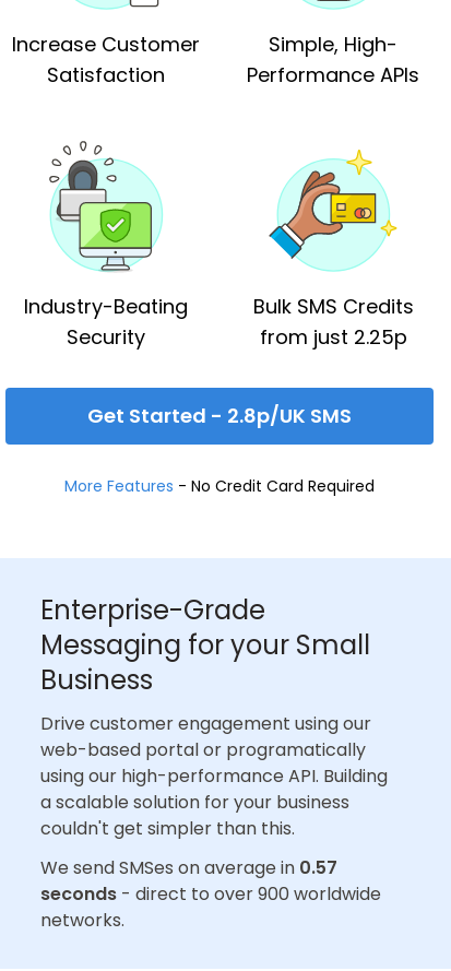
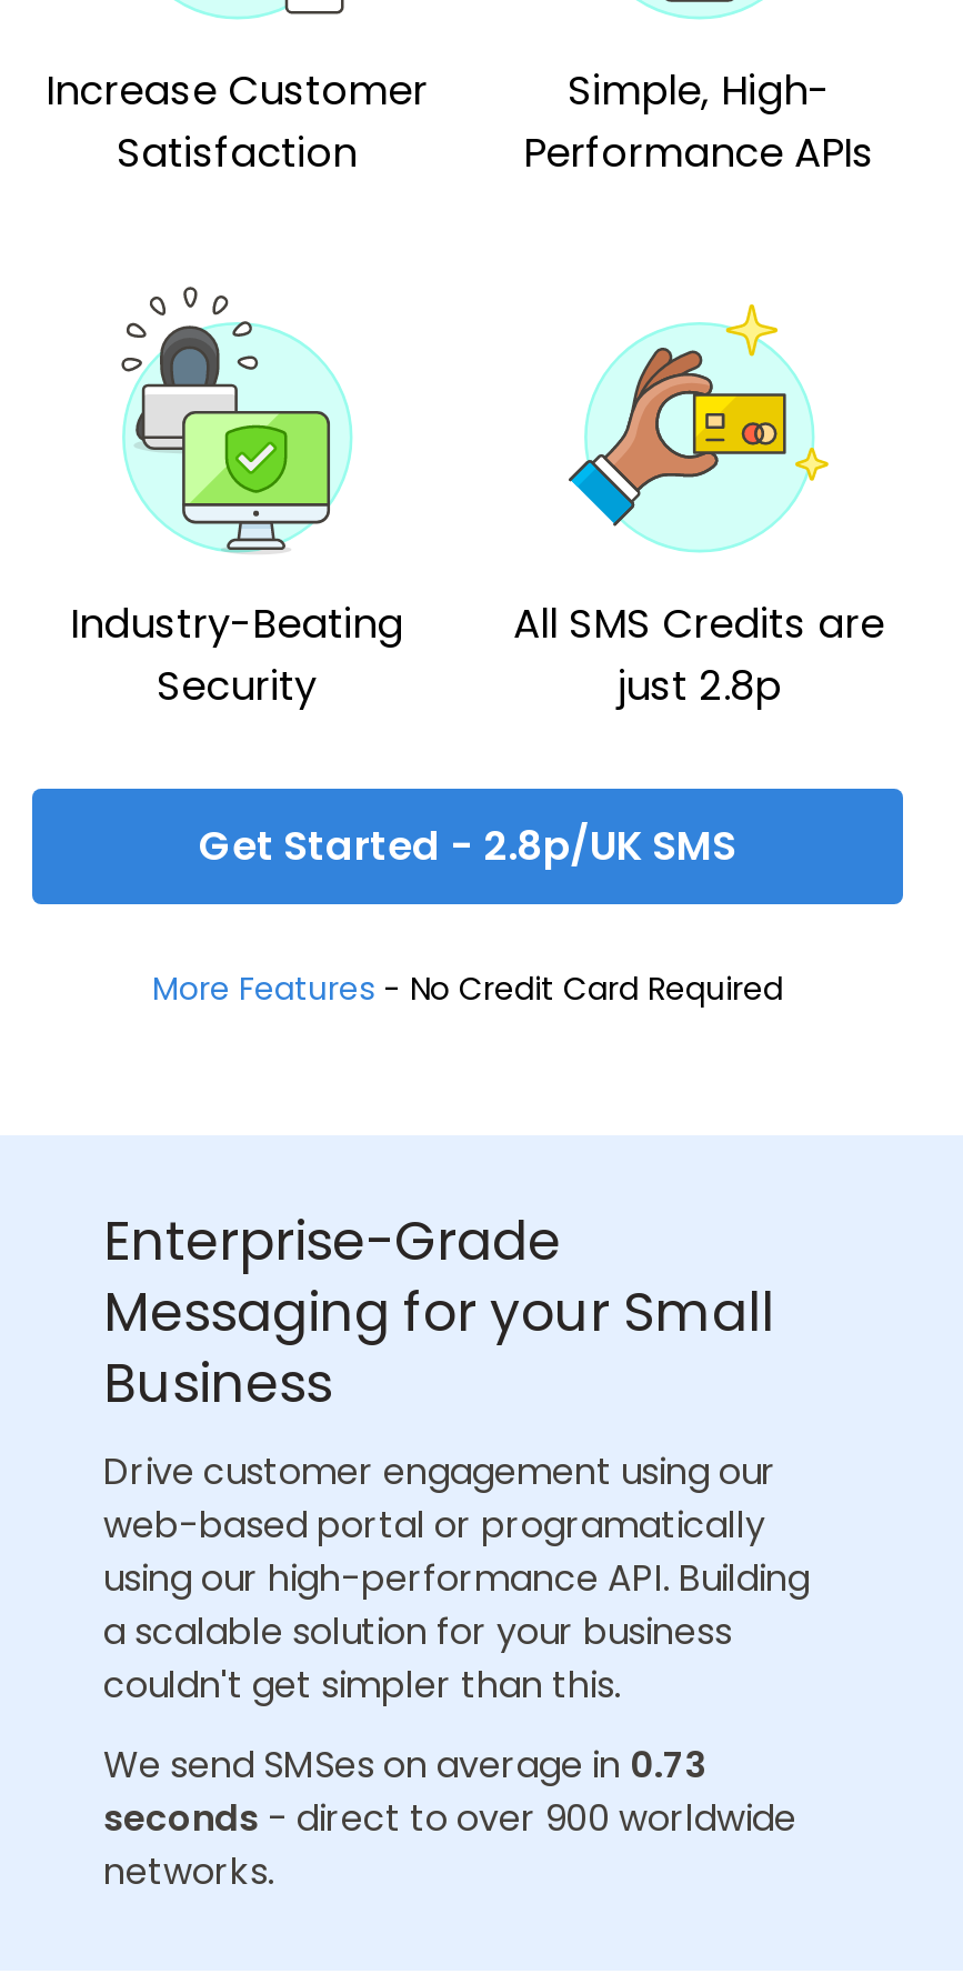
- Bulk SMS Credits
- from just 2.25p
+ All SMS Credits are
+ just 2.8p

- We send SMSes on average in 0.57
+ We send SMSes on average in 0.73
